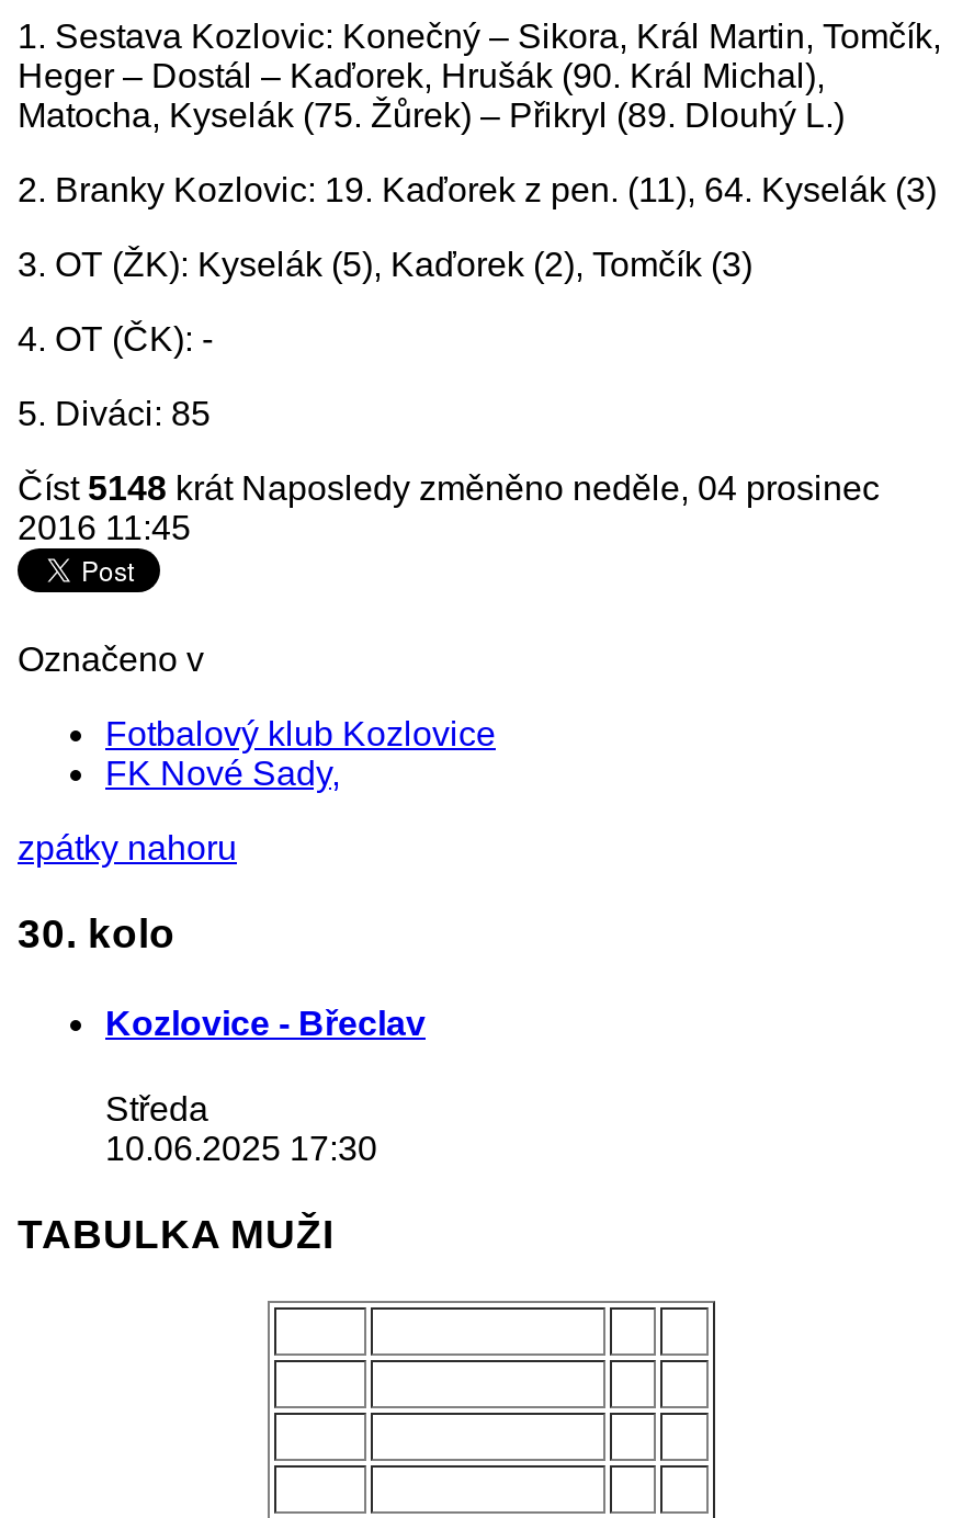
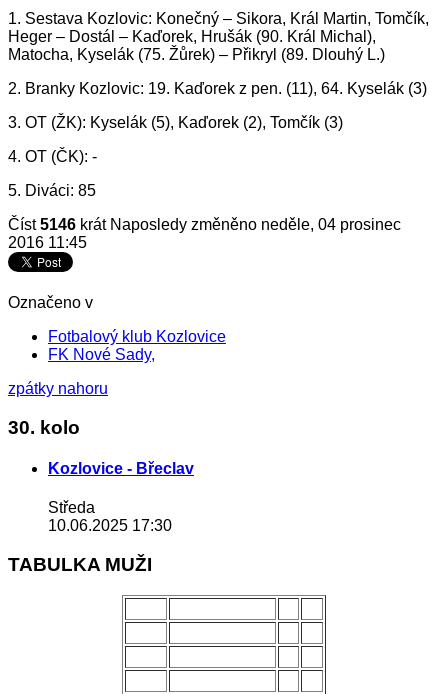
- Číst 5148 krát Naposledy změněno neděle, 04 prosinec
+ Číst 5146 krát Naposledy změněno neděle, 04 prosinec
